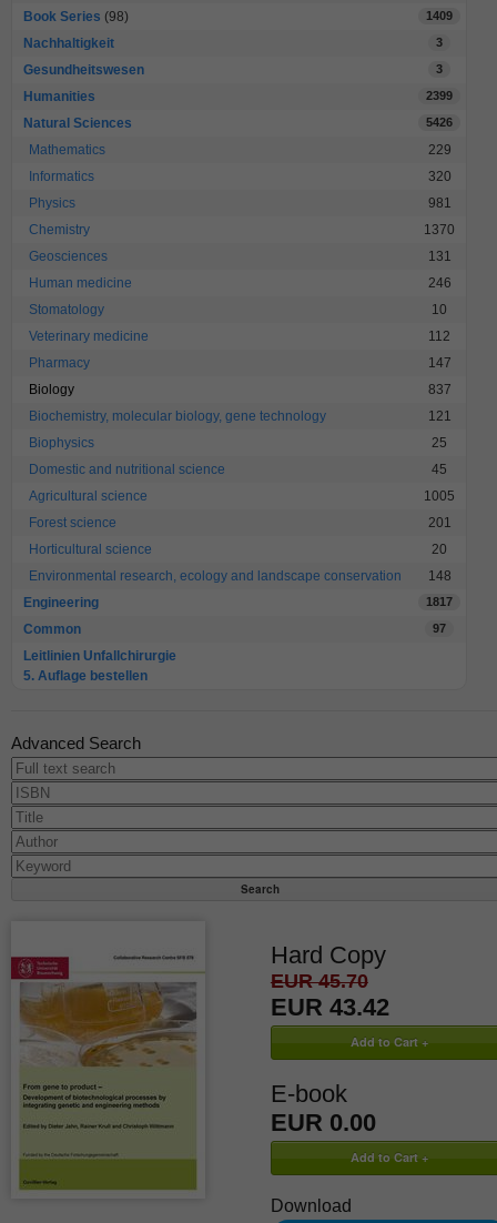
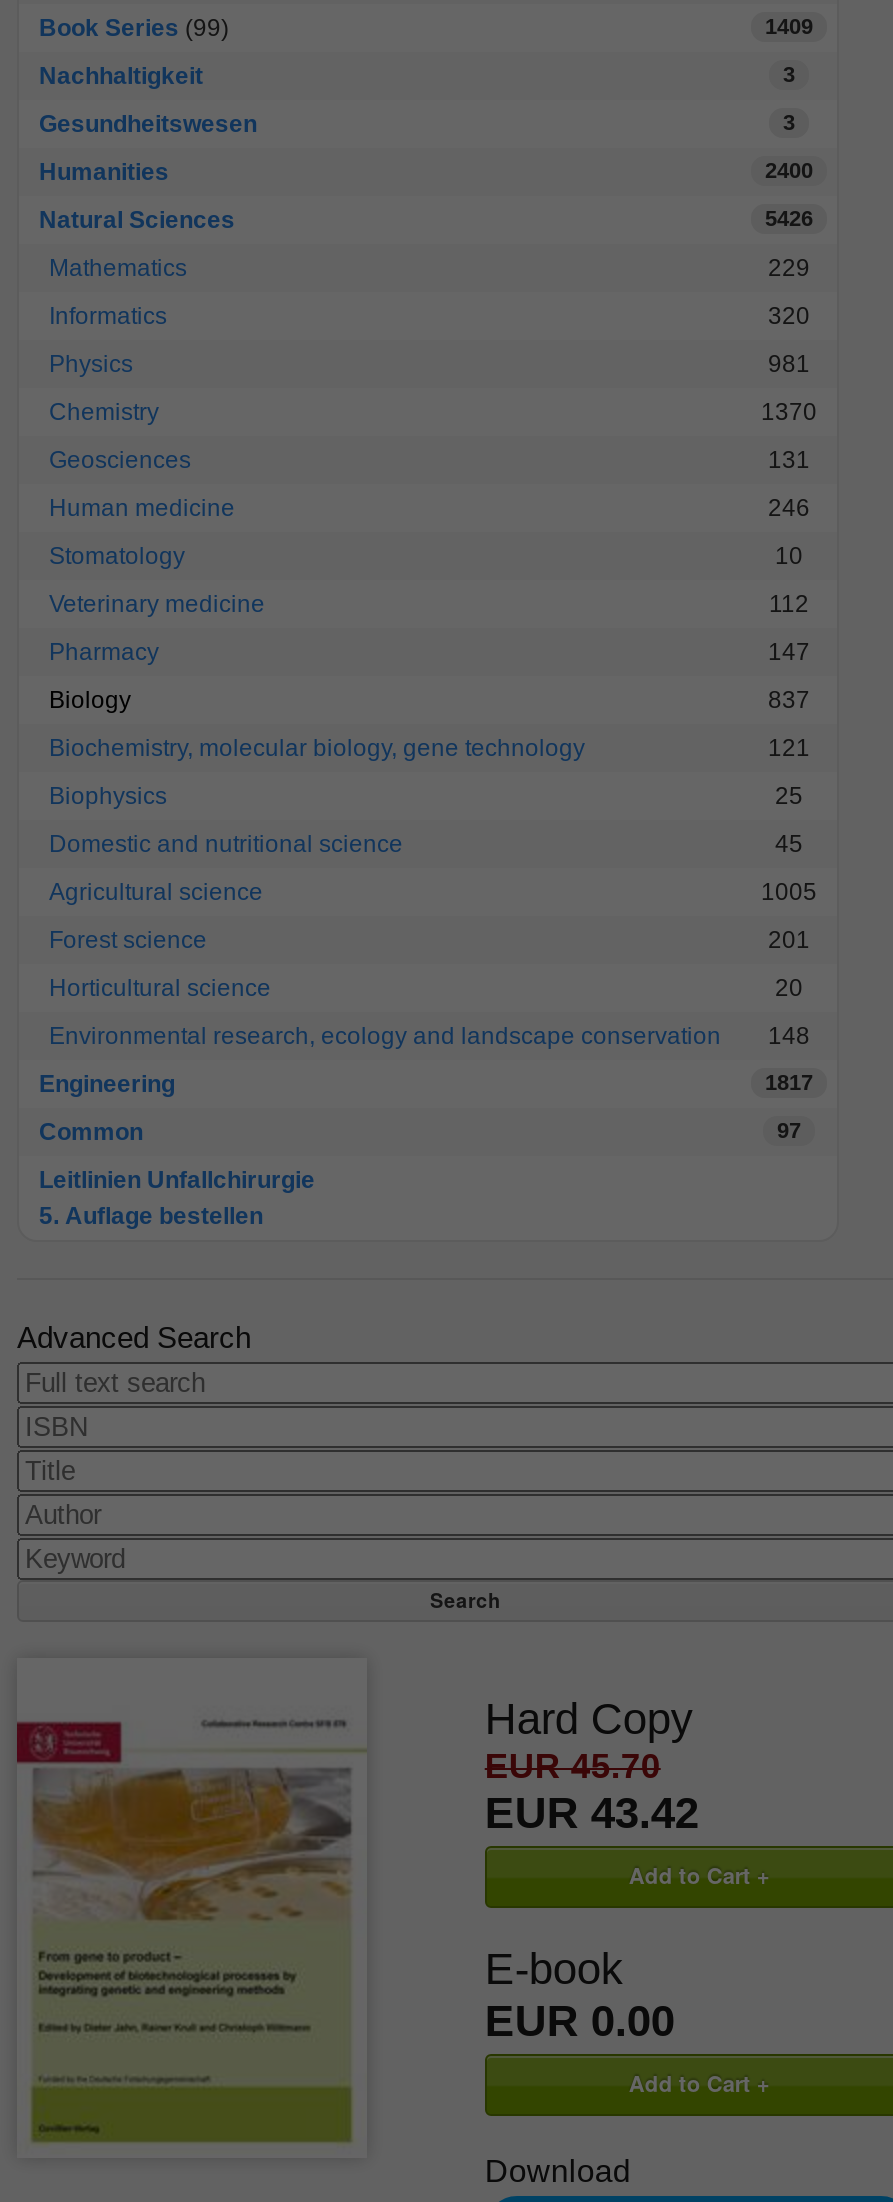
- Book Series (98)
+ Book Series (99)

- 2399
+ 2400
